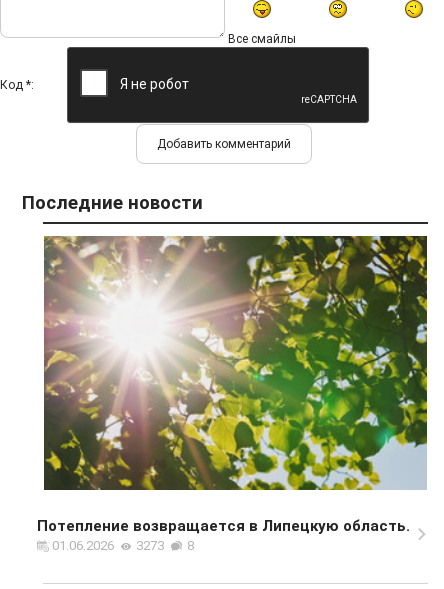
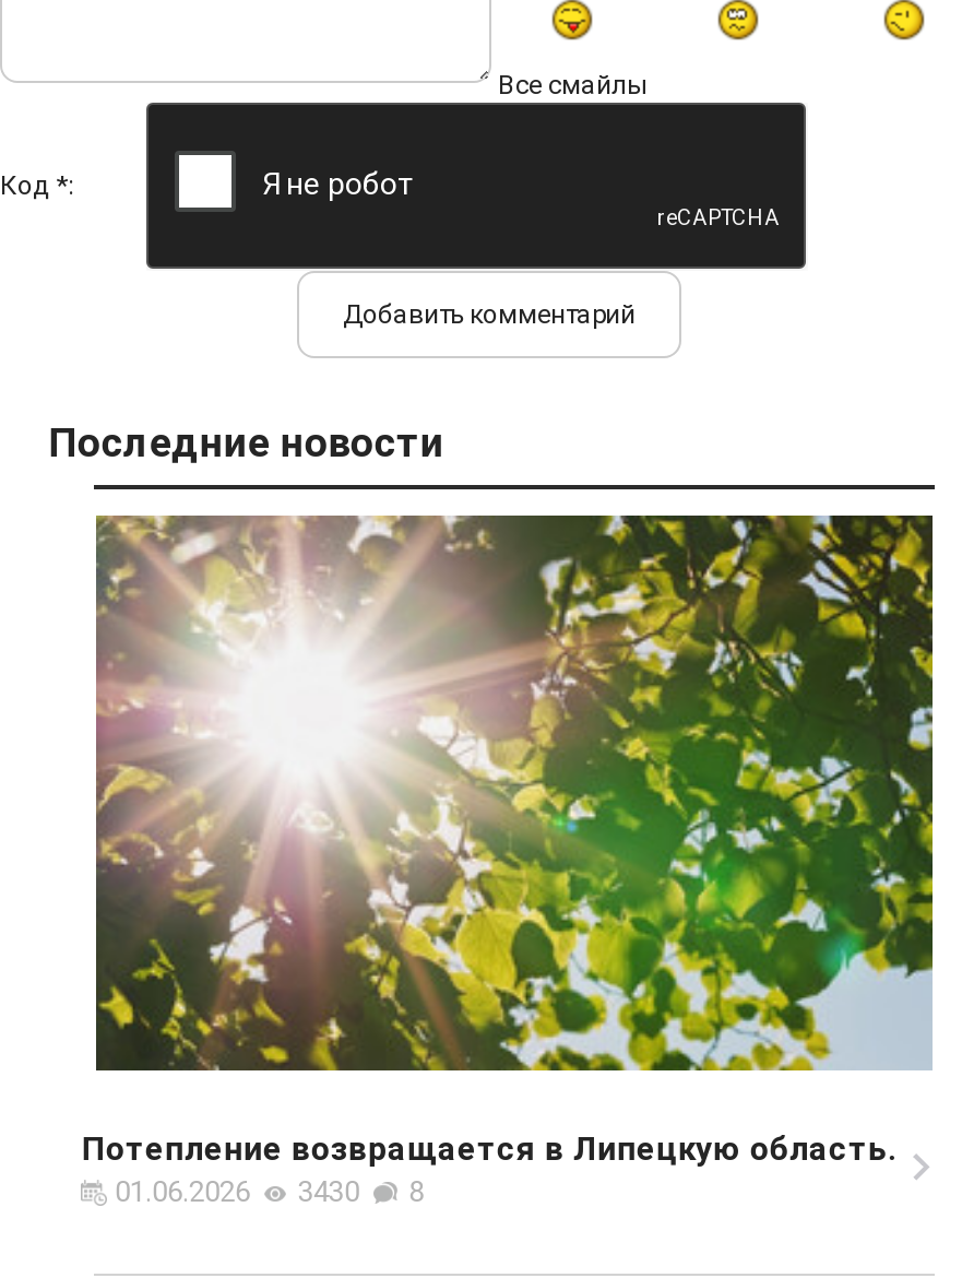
- 01.06.2026 3273 8
+ 01.06.2026 3430 8
